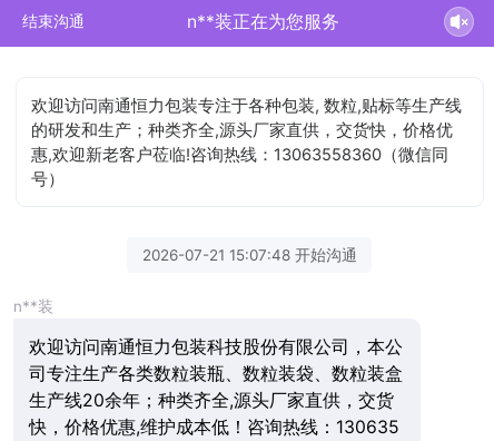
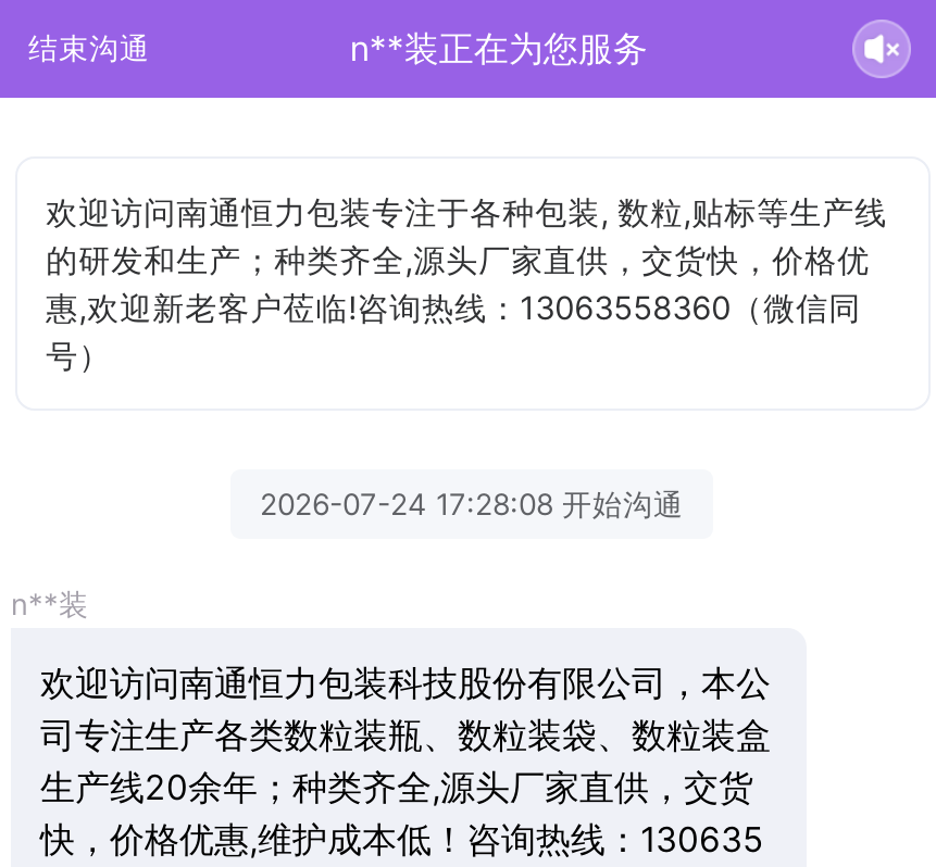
- 2026-07-21 15:07:48 开始沟通
+ 2026-07-24 17:28:08 开始沟通
